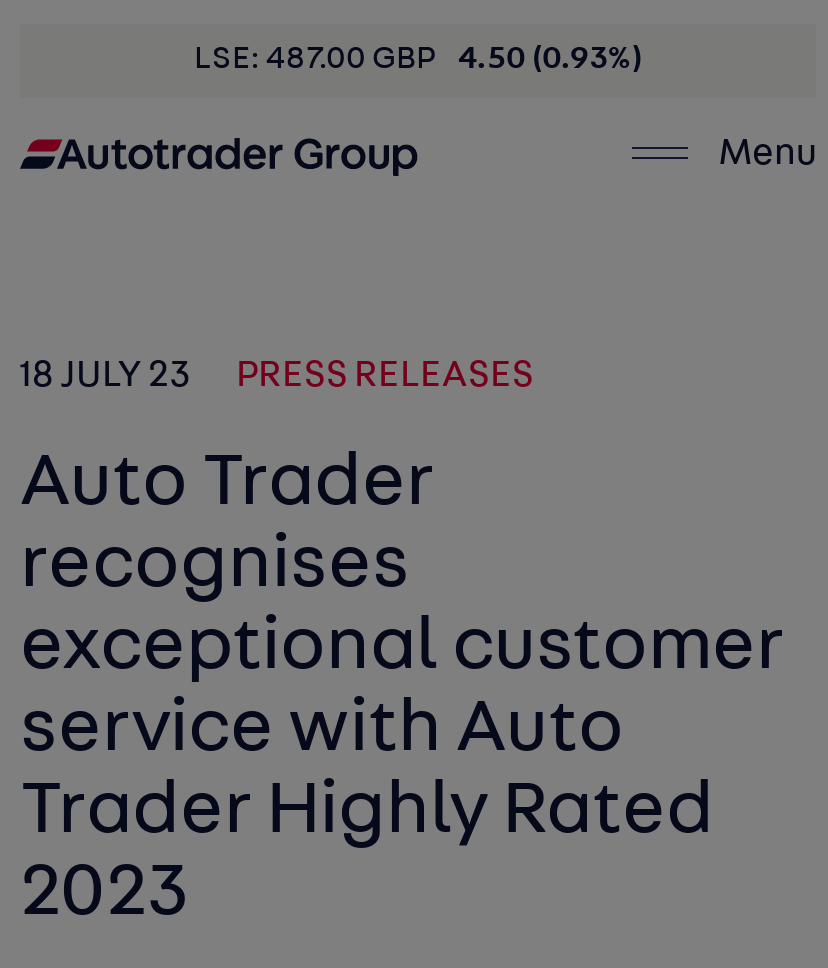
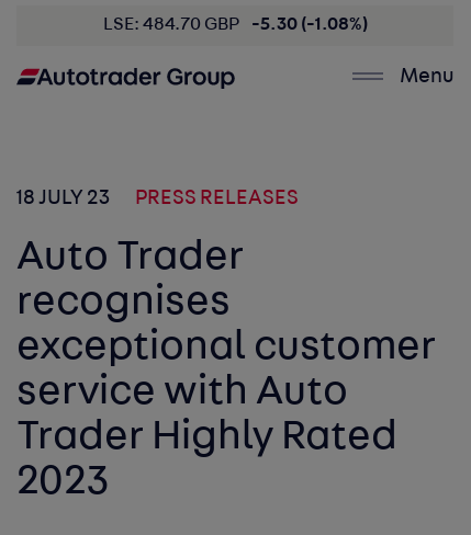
- LSE: 487.00 GBP 4.50 (0.93%)
+ LSE: 484.70 GBP -5.30 (-1.08%)
